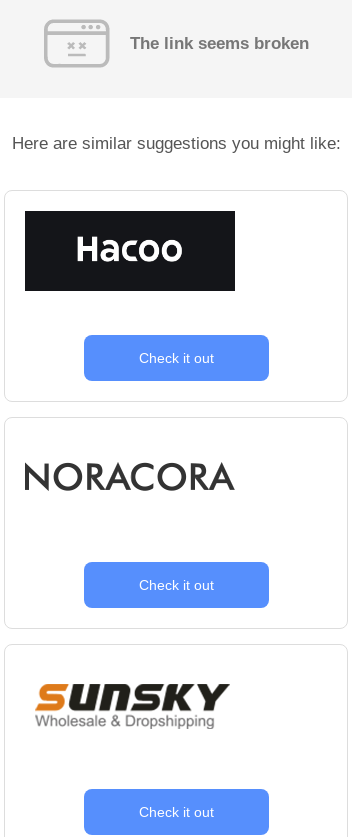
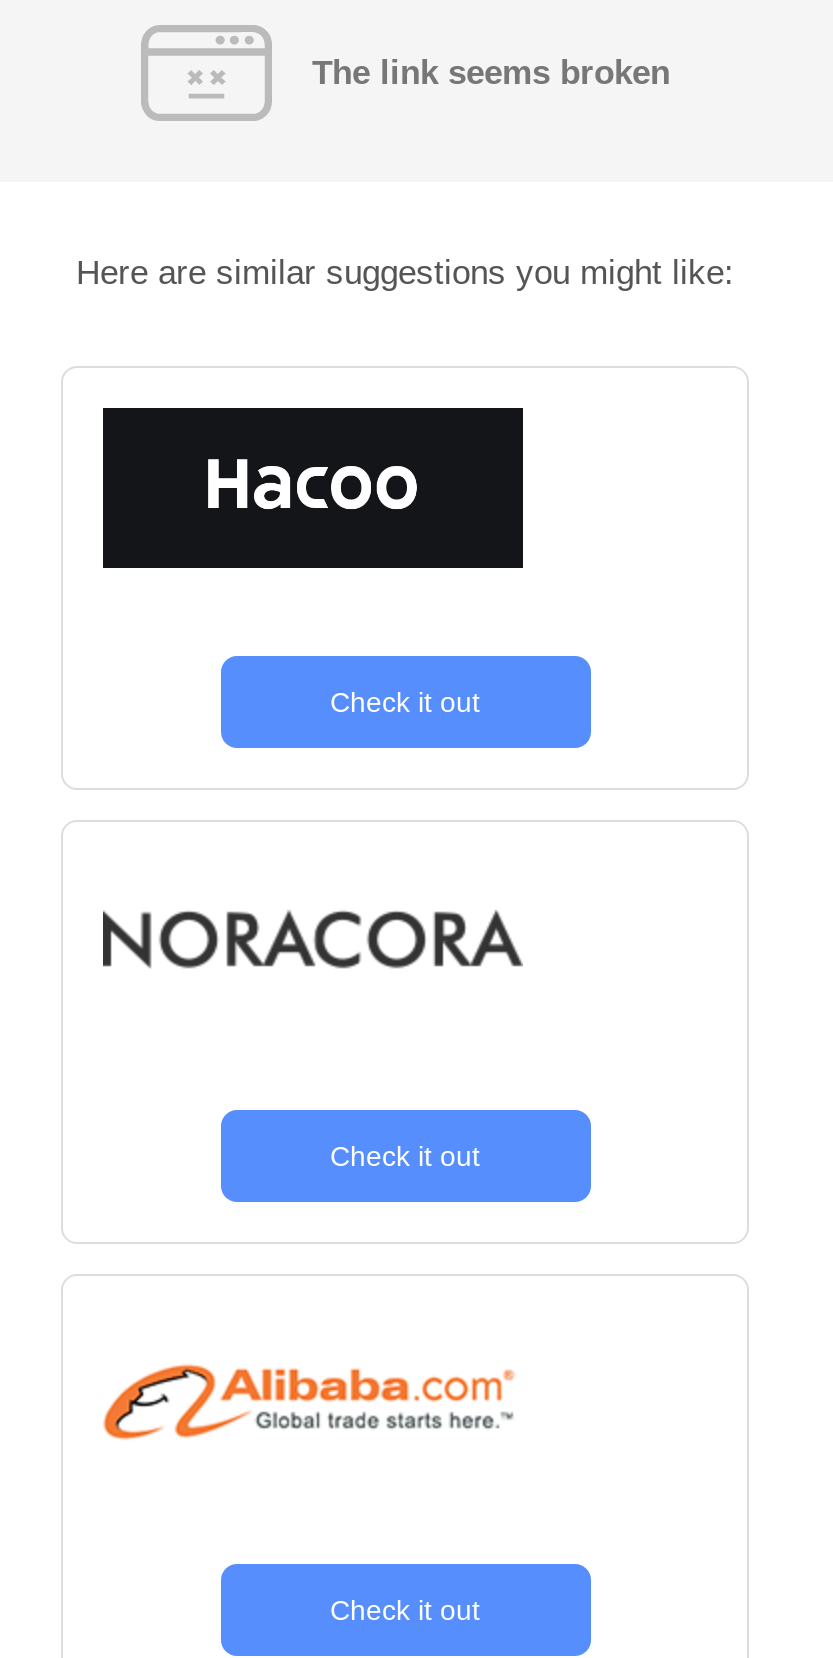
- [image]
+ [image]
